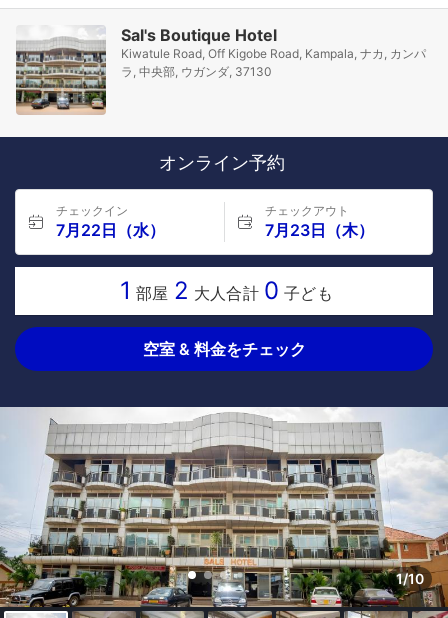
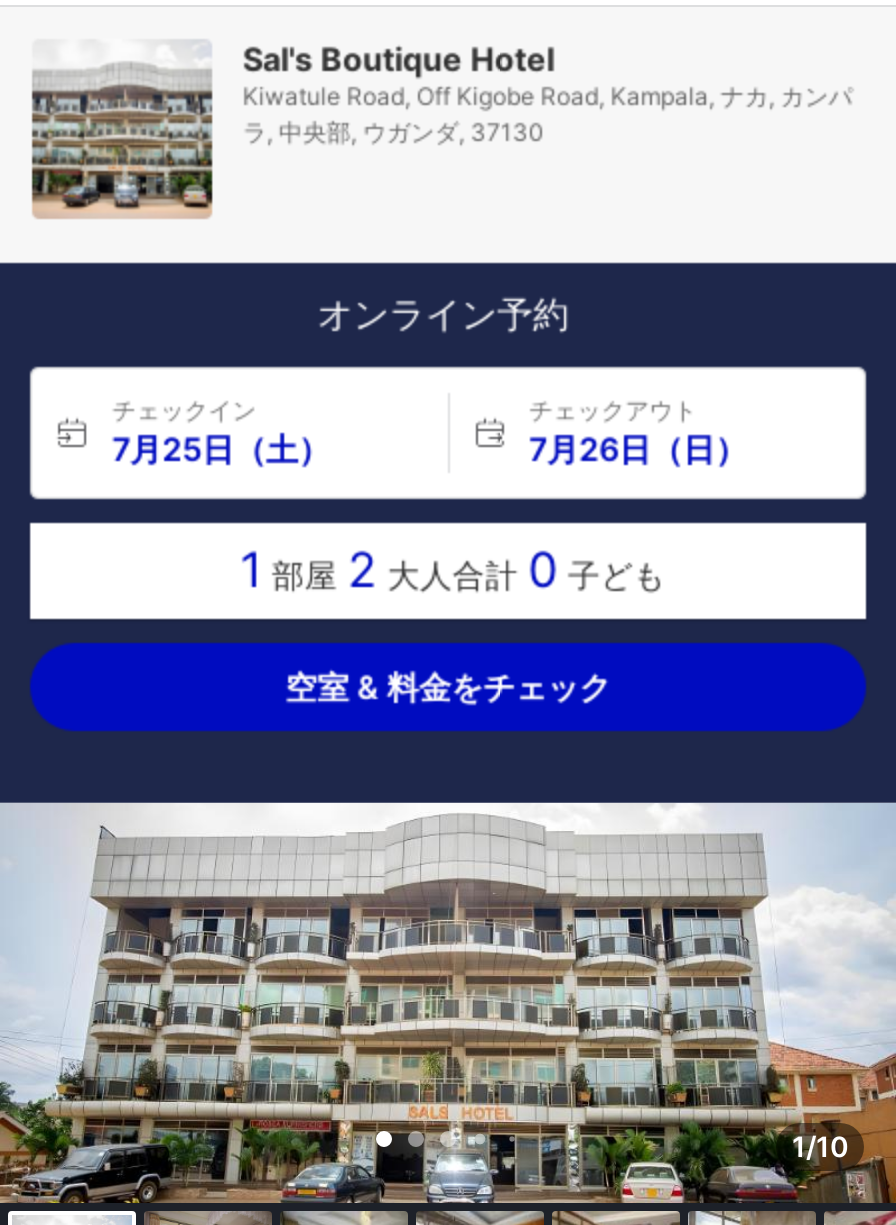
- 7月22日（水）
+ 7月25日（土）

- 7月23日（木）
+ 7月26日（日）
